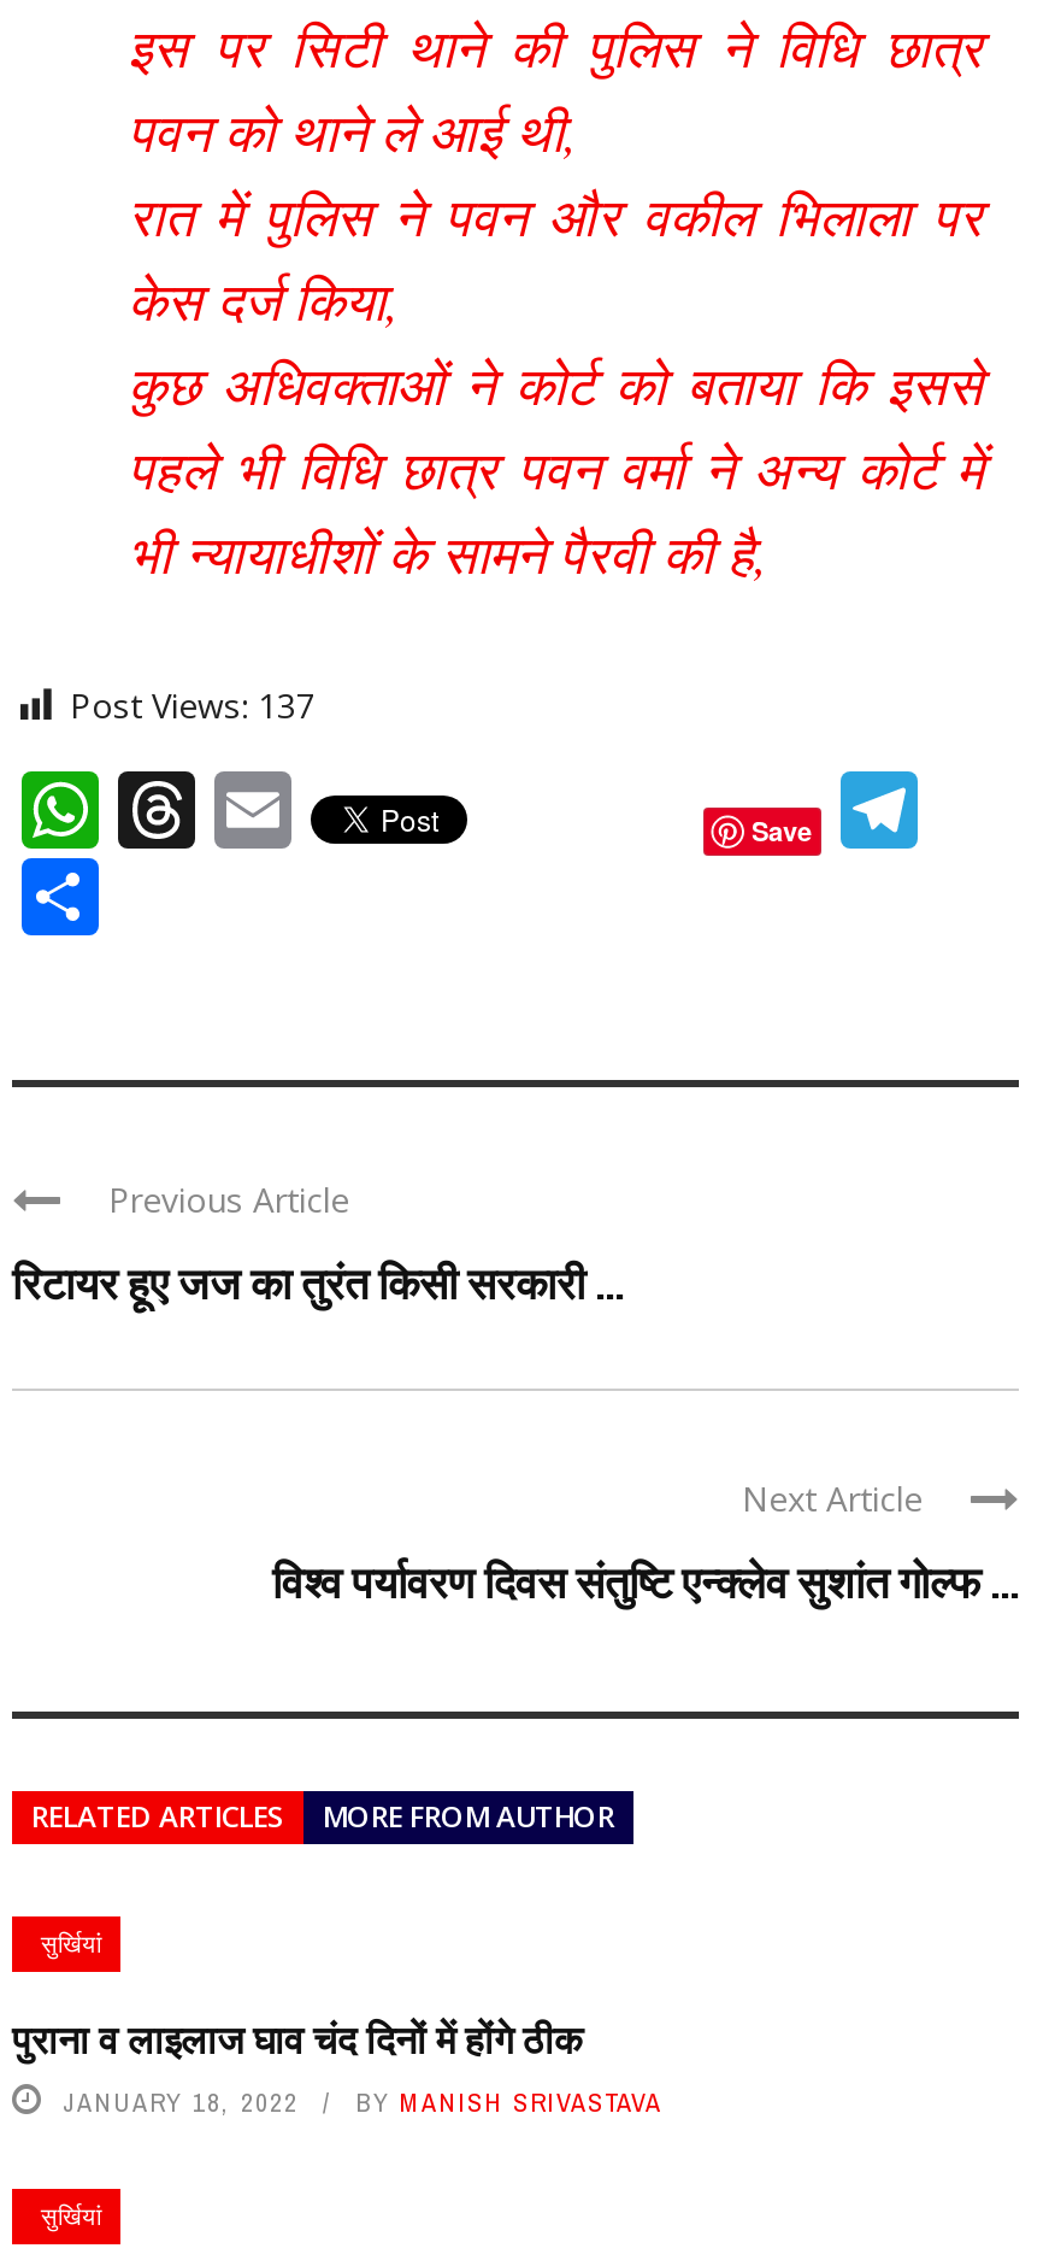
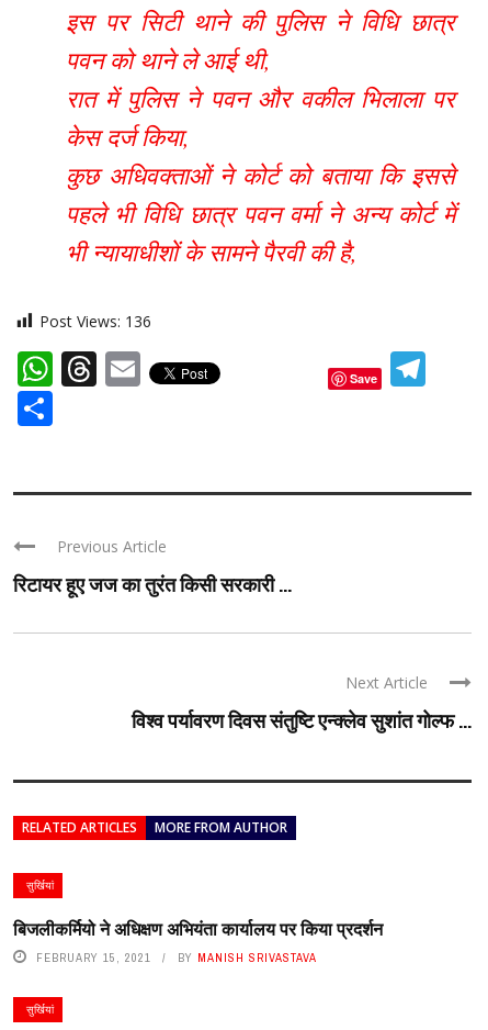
- Post Views: 137
+ Post Views: 136

- पुराना व लाइलाज घाव चंद दिनों में होंगे ठीक
- JANUARY 18, 2022
+ बिजलीकर्मियो ने अधिक्षण अभियंता कार्यालय पर किया प्रदर्शन
+ FEBRUARY 15, 2021
